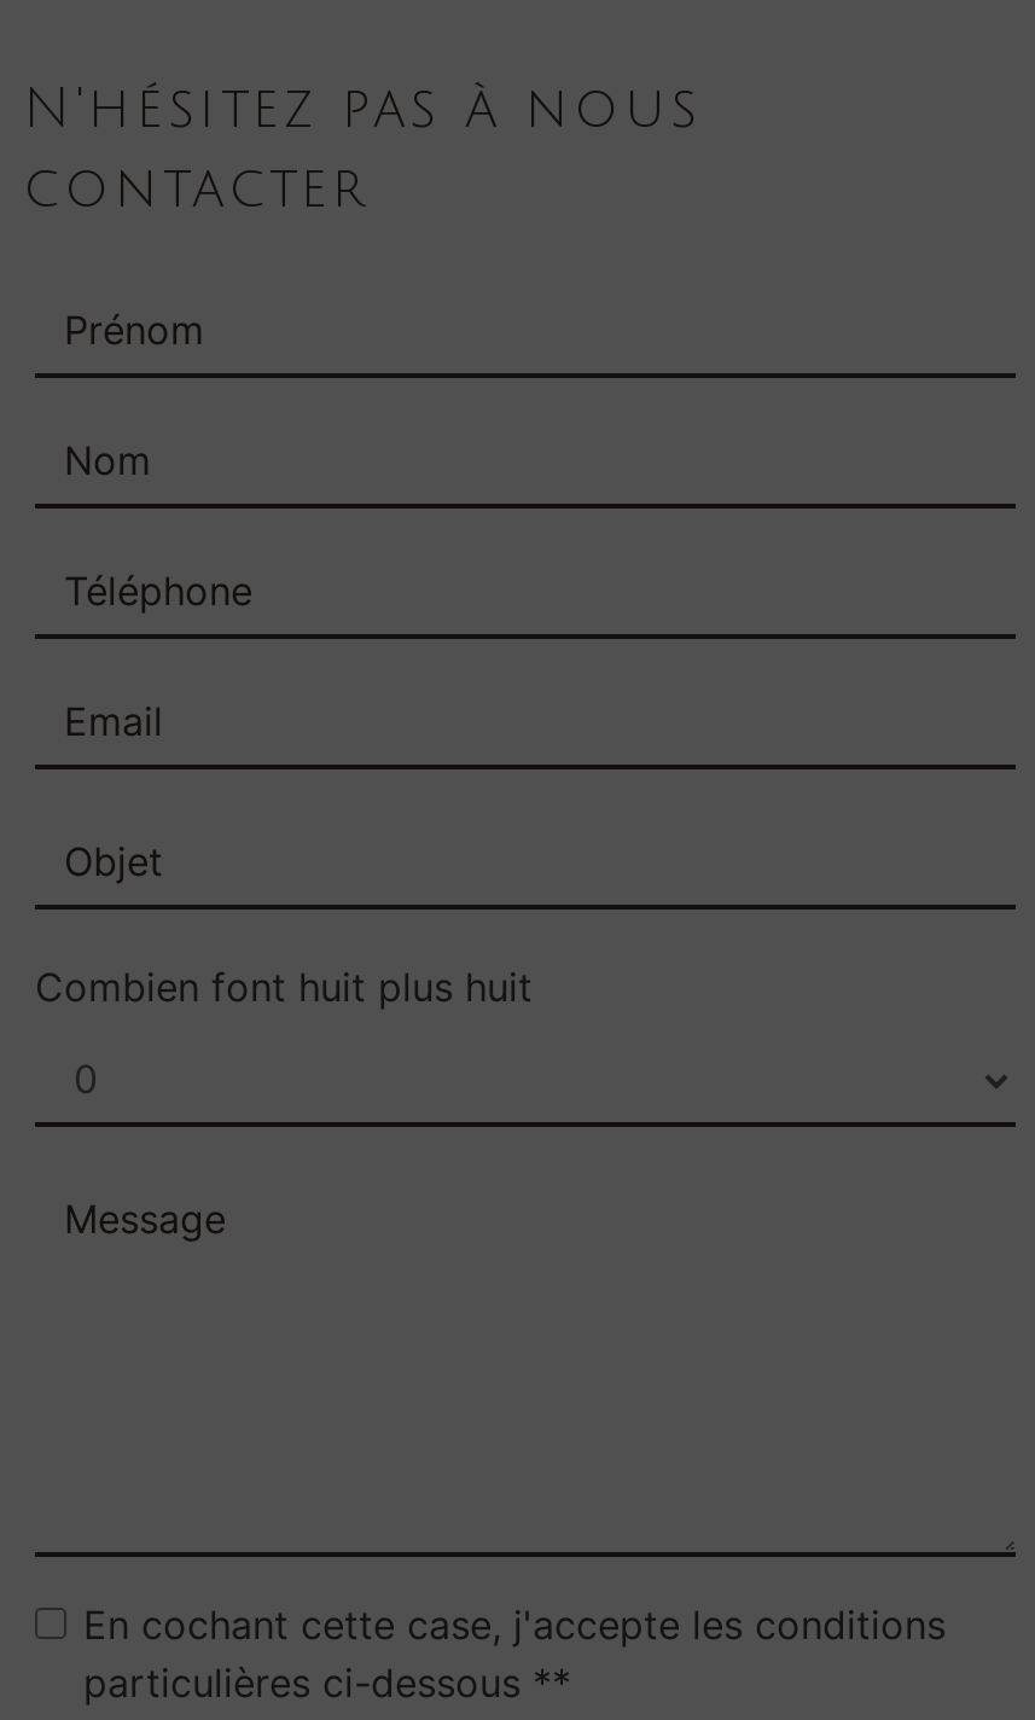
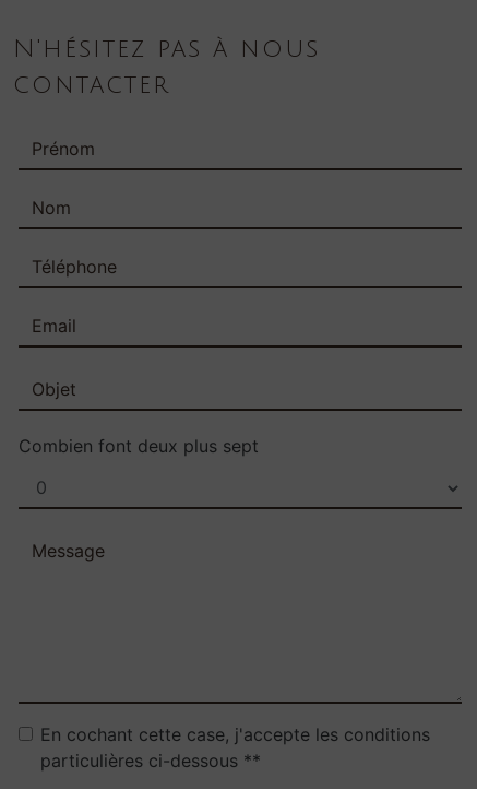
- Combien font huit plus huit
+ Combien font deux plus sept
